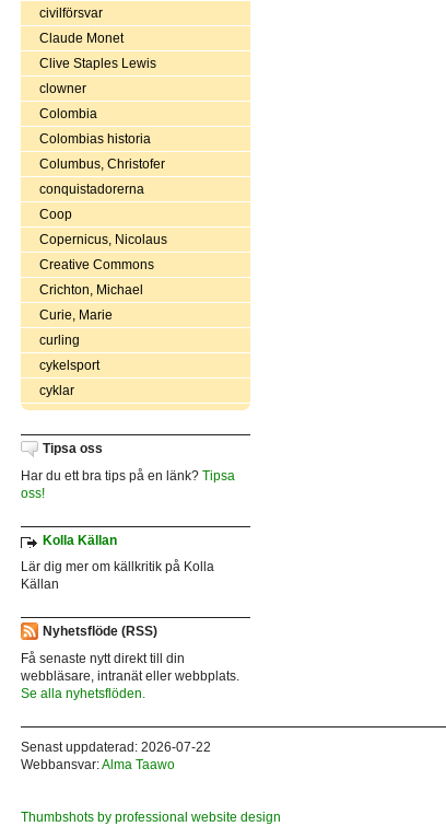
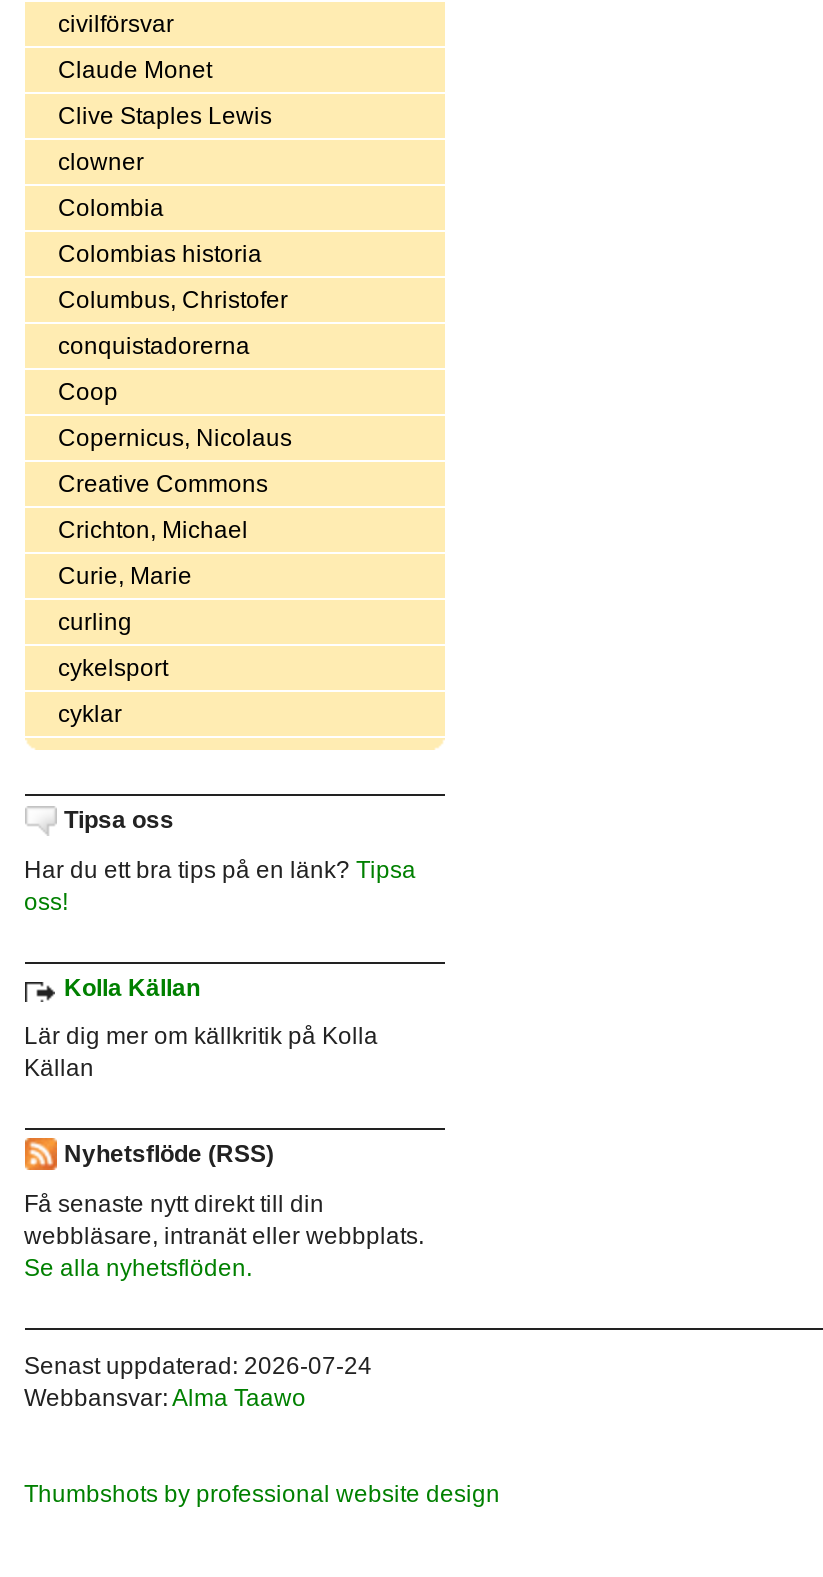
- Senast uppdaterad: 2026-07-22
+ Senast uppdaterad: 2026-07-24
